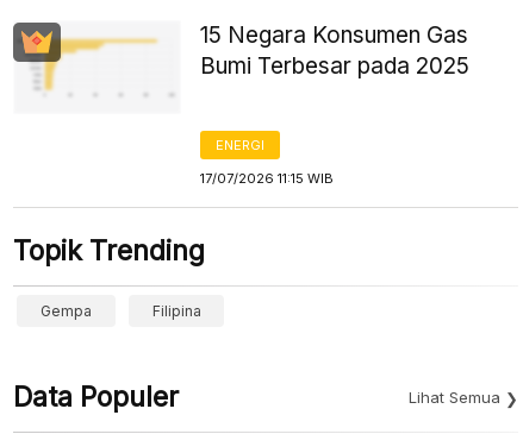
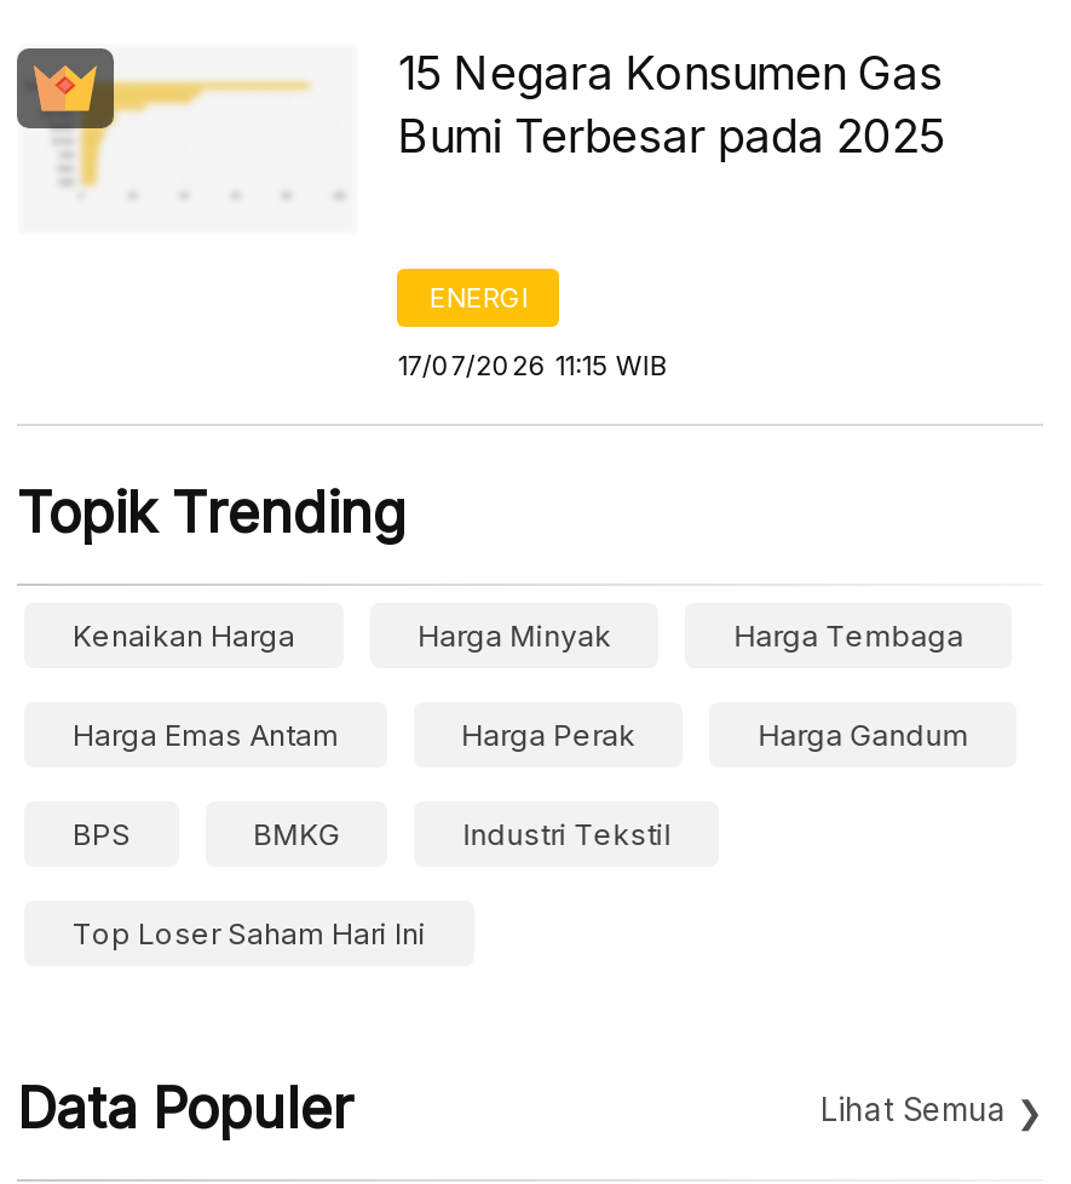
- Gempa
- Filipina
+ Kenaikan Harga
+ Harga Minyak
+ Harga Tembaga
+ Harga Emas Antam
+ Harga Perak
+ Harga Gandum
+ BPS
+ BMKG
+ Industri Tekstil
+ Top Loser Saham Hari Ini
